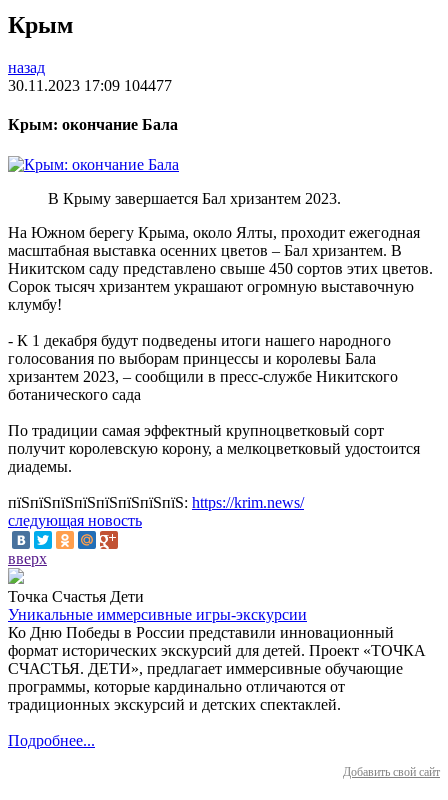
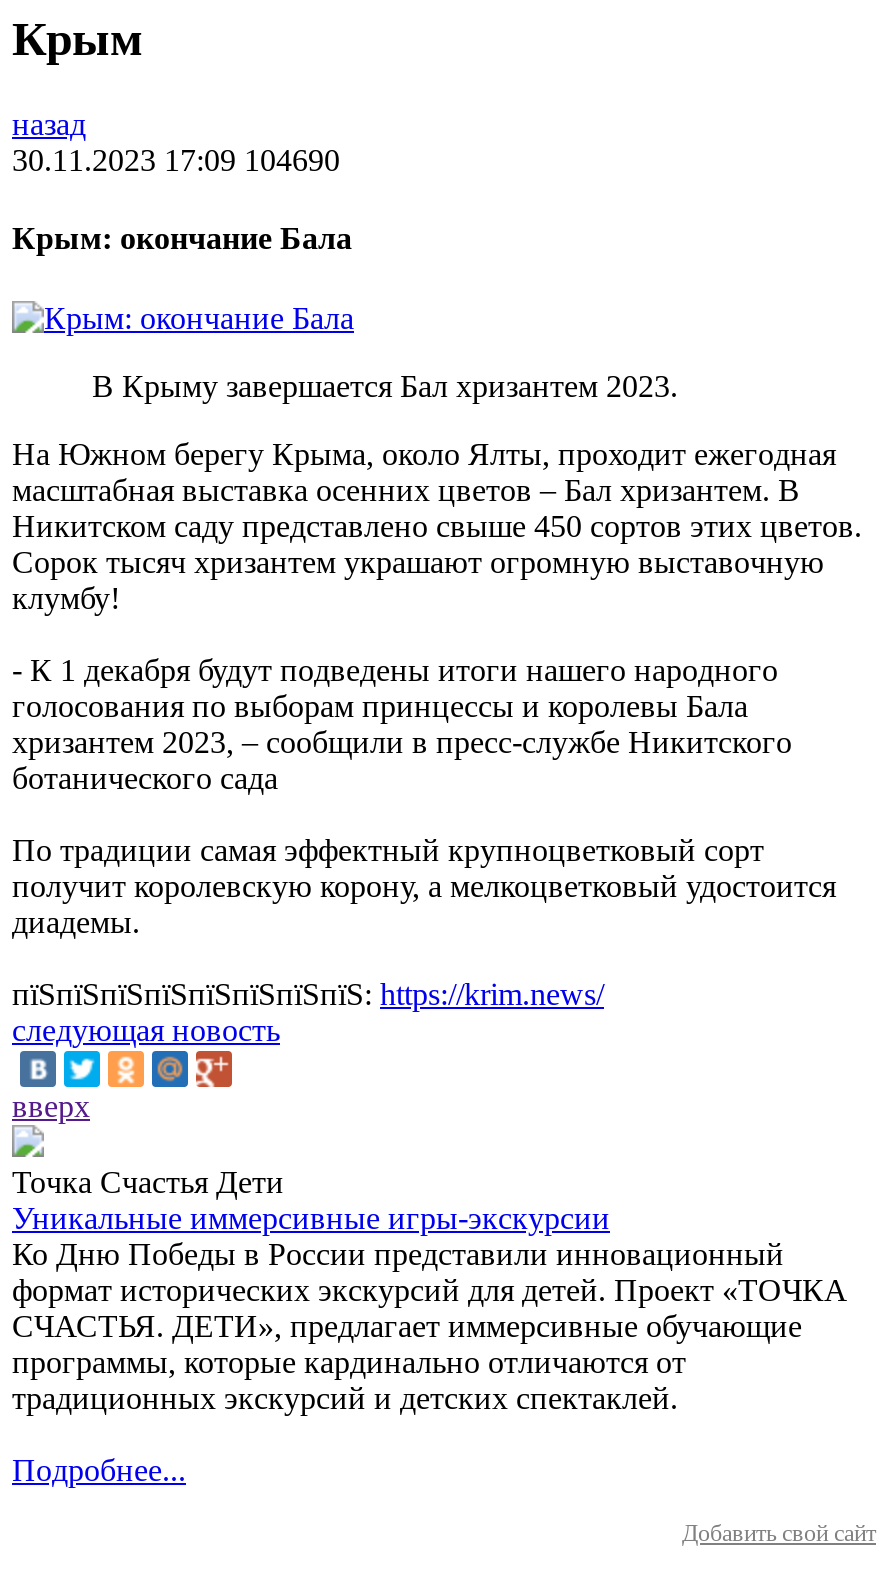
- 30.11.2023 17:09 104477
+ 30.11.2023 17:09 104690
